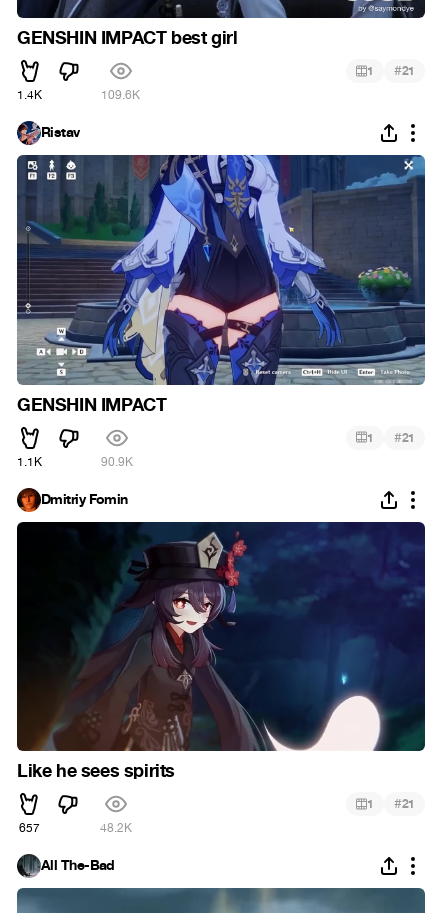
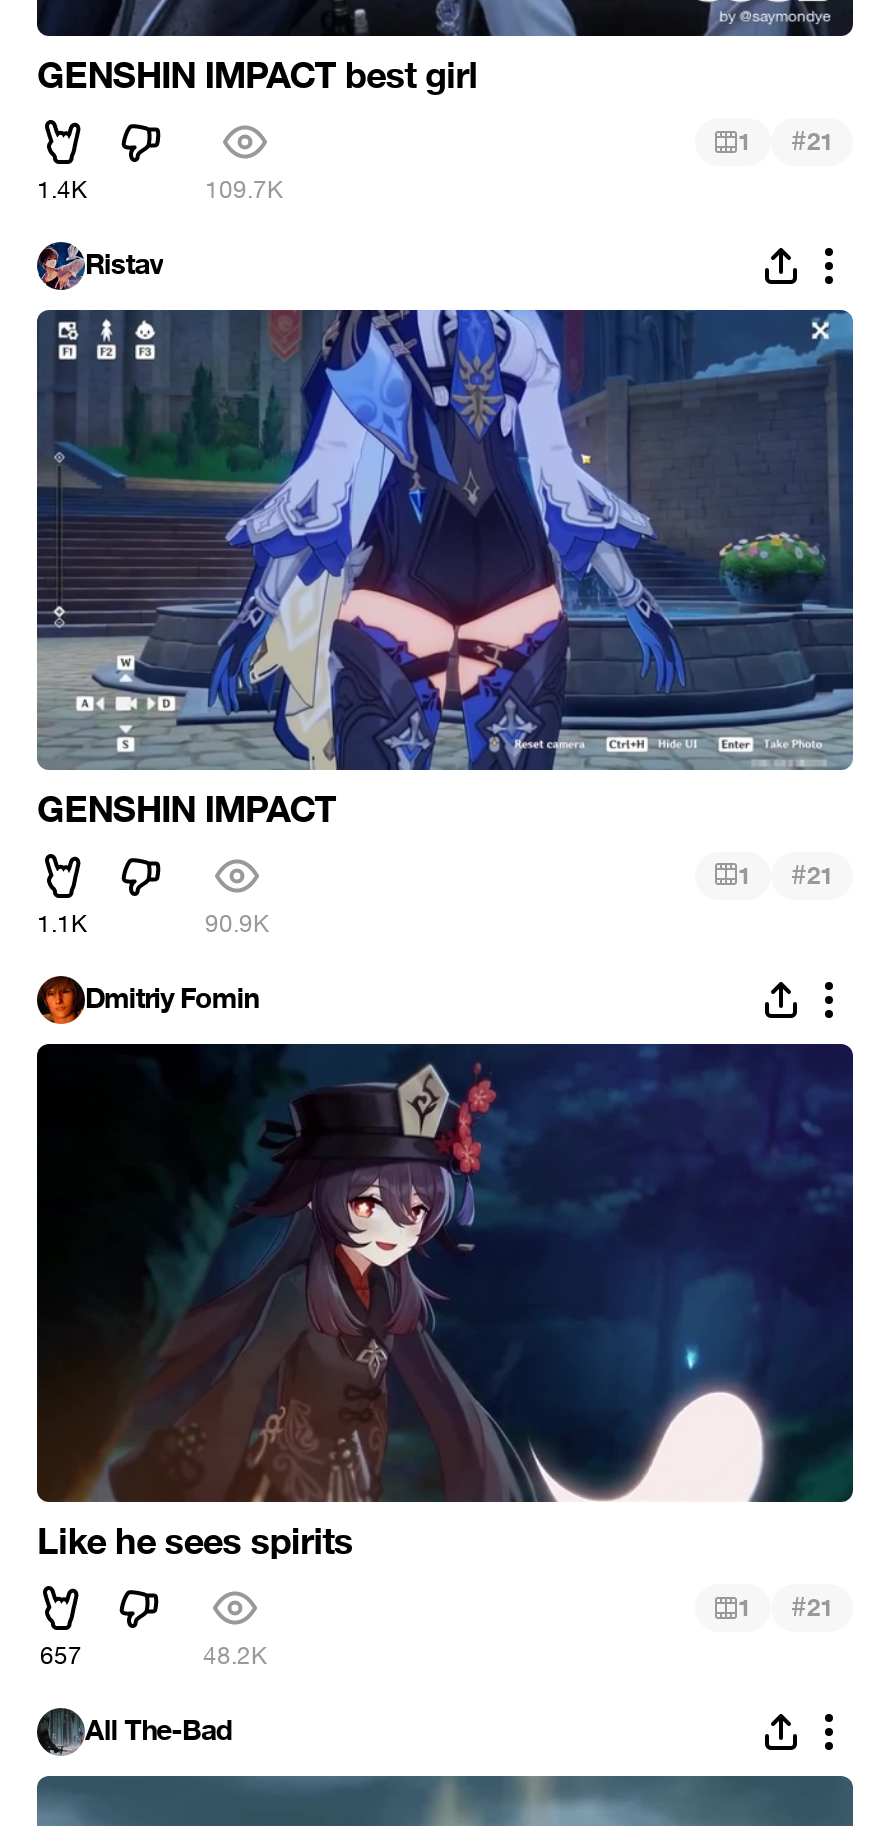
- 109.6K
+ 109.7K
